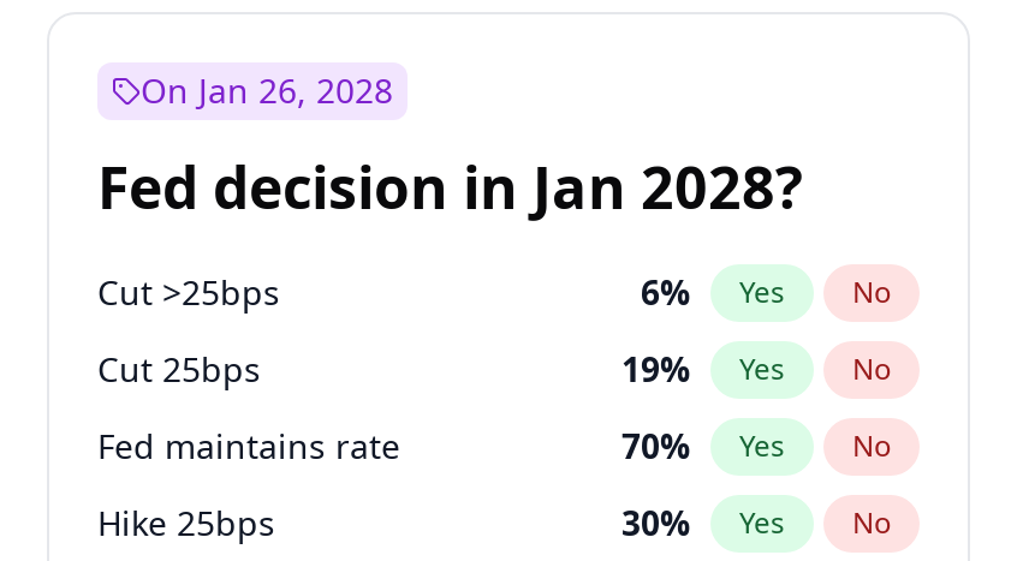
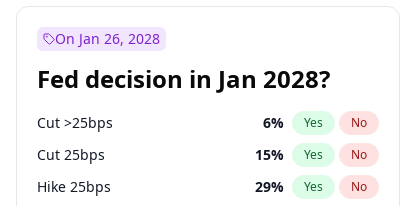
- 19%
- Yes
- No
- Fed maintains rate
- 70%
+ 15%

- 30% Yes No
+ 29% Yes No
